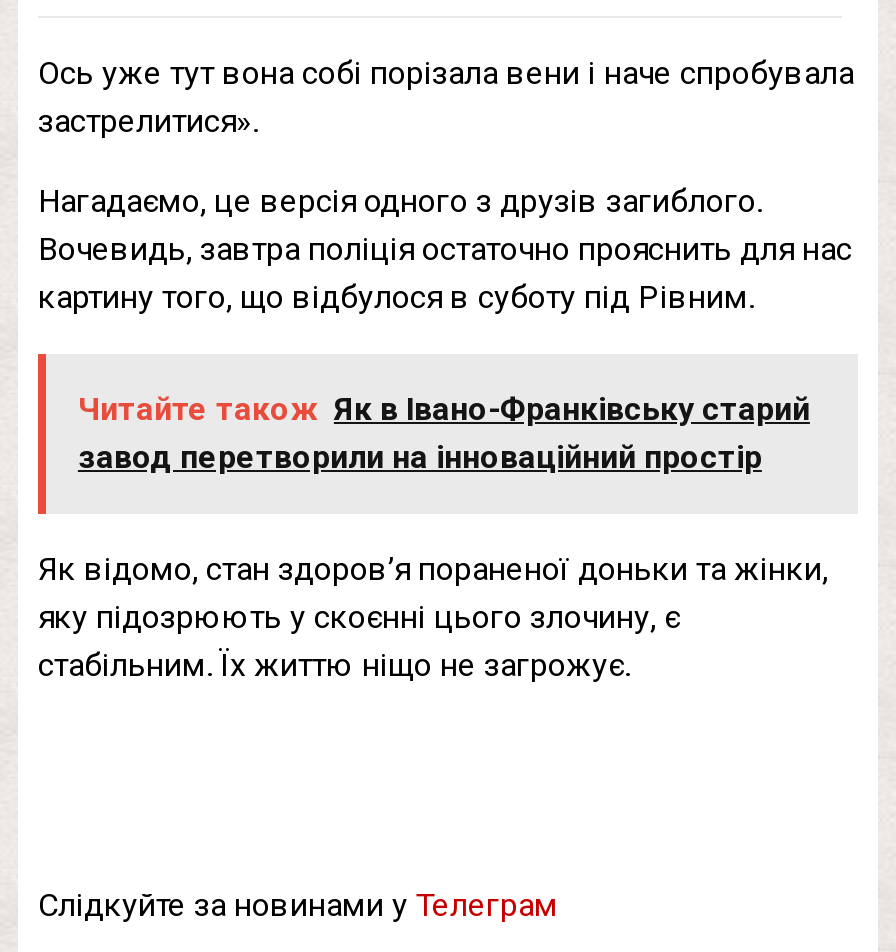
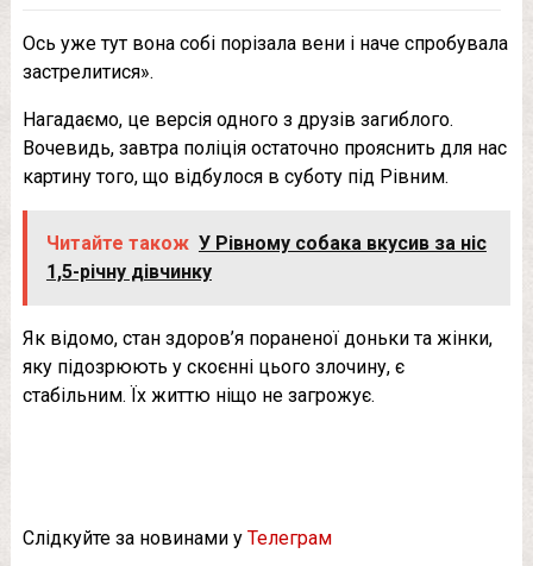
- Читайте також Як в Івано-Франківську старий
- завод перетворили на інноваційний простір
+ Читайте також У Рівному собака вкусив за ніс
+ 1,5-річну дівчинку
